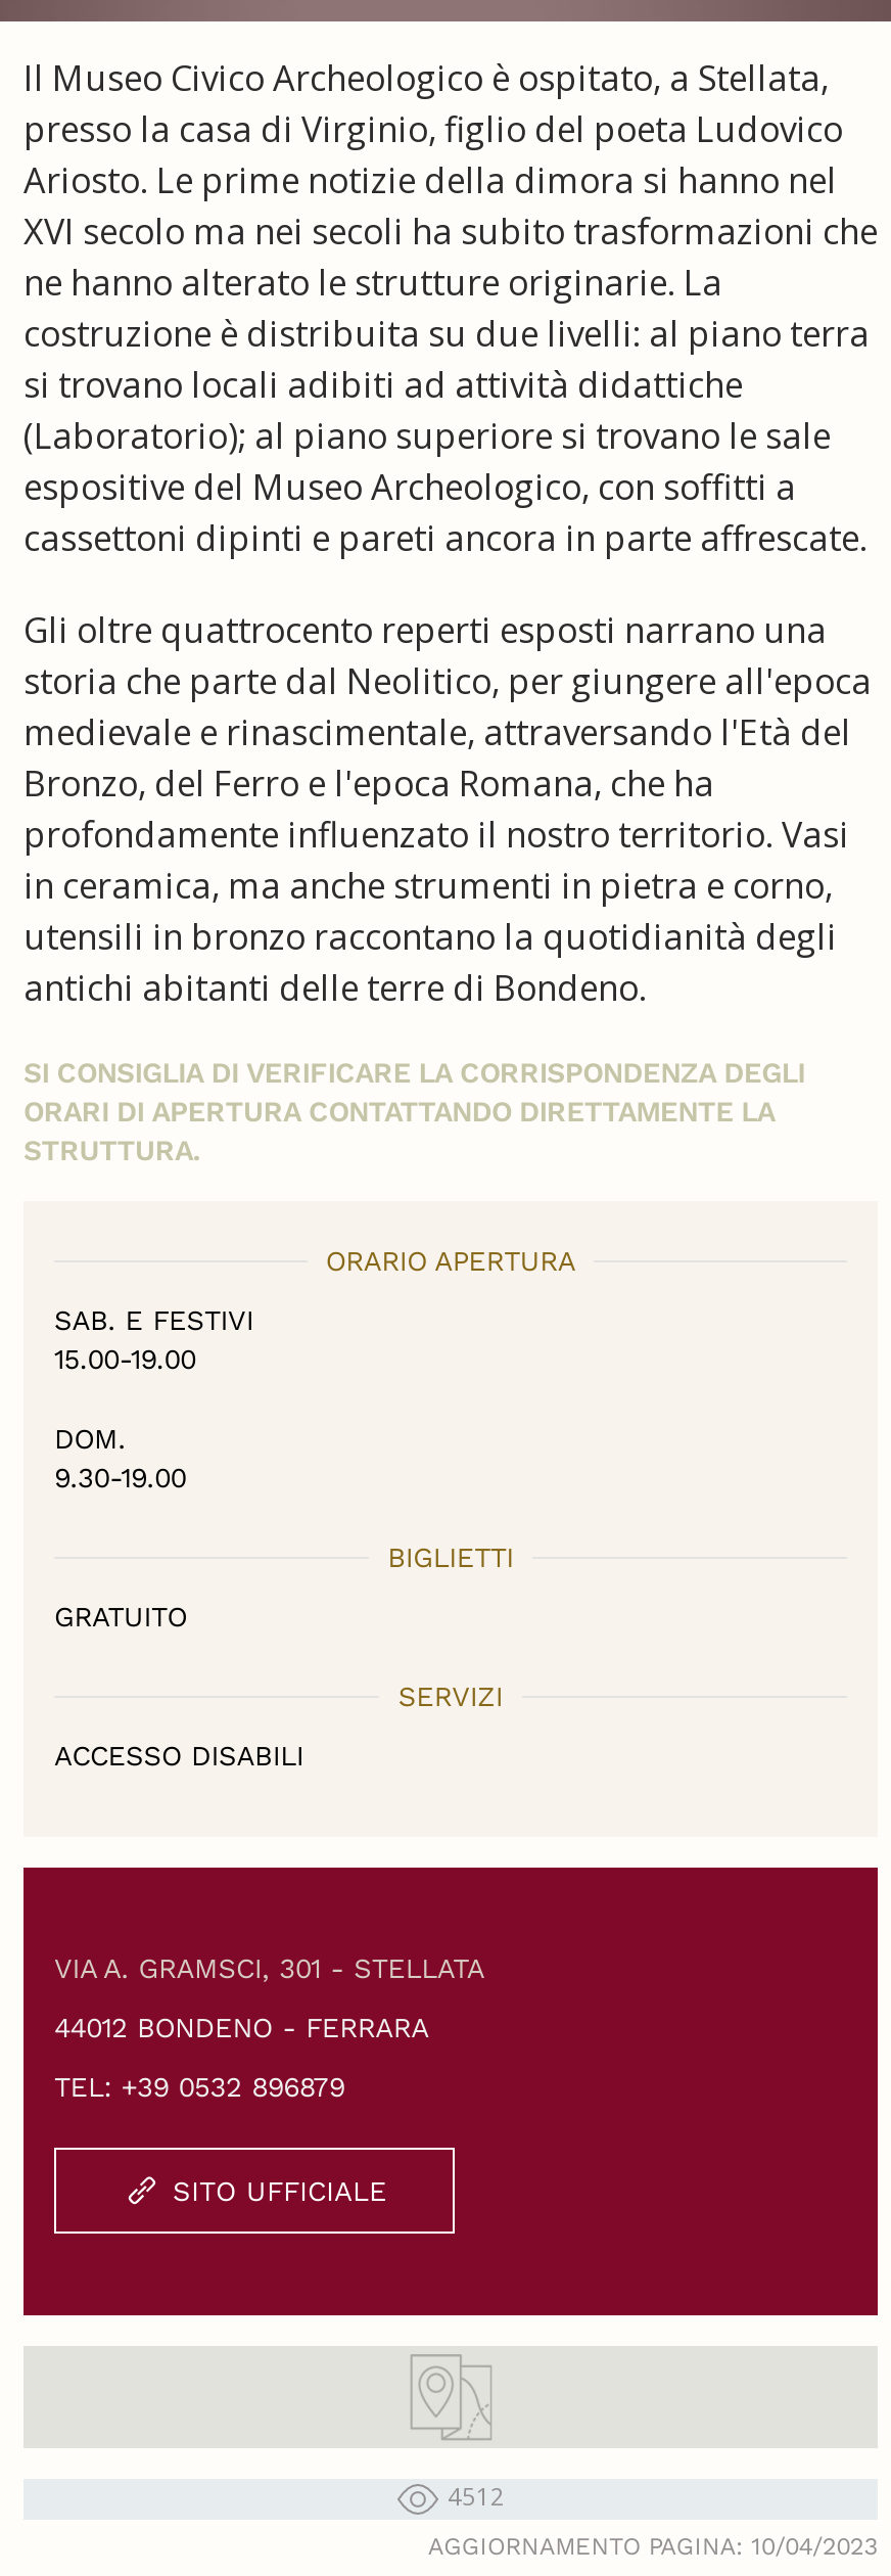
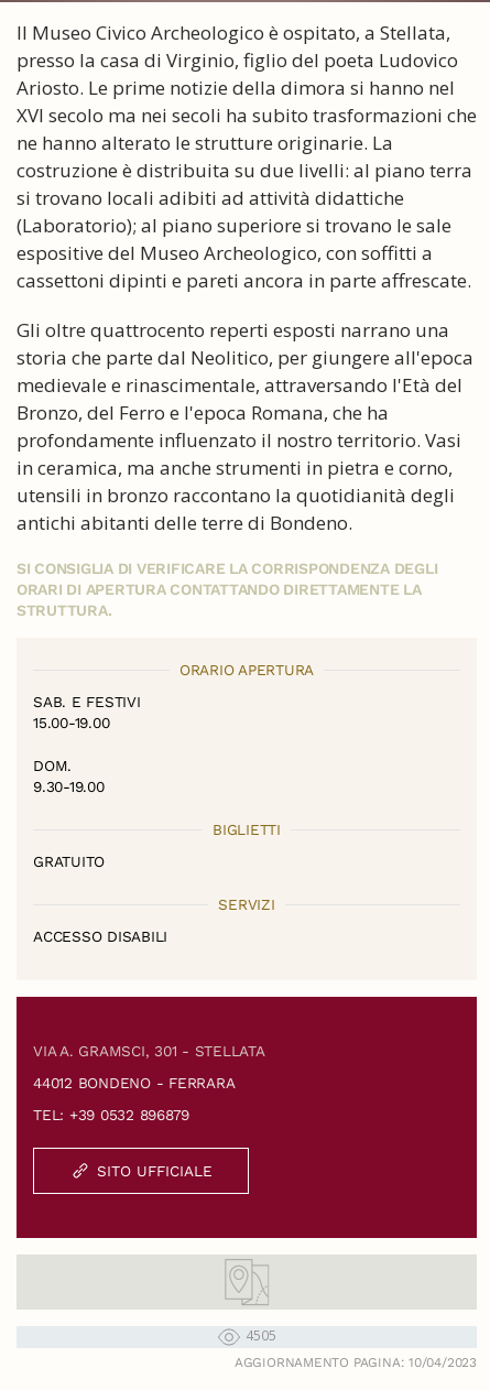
- 4512
+ 4505
